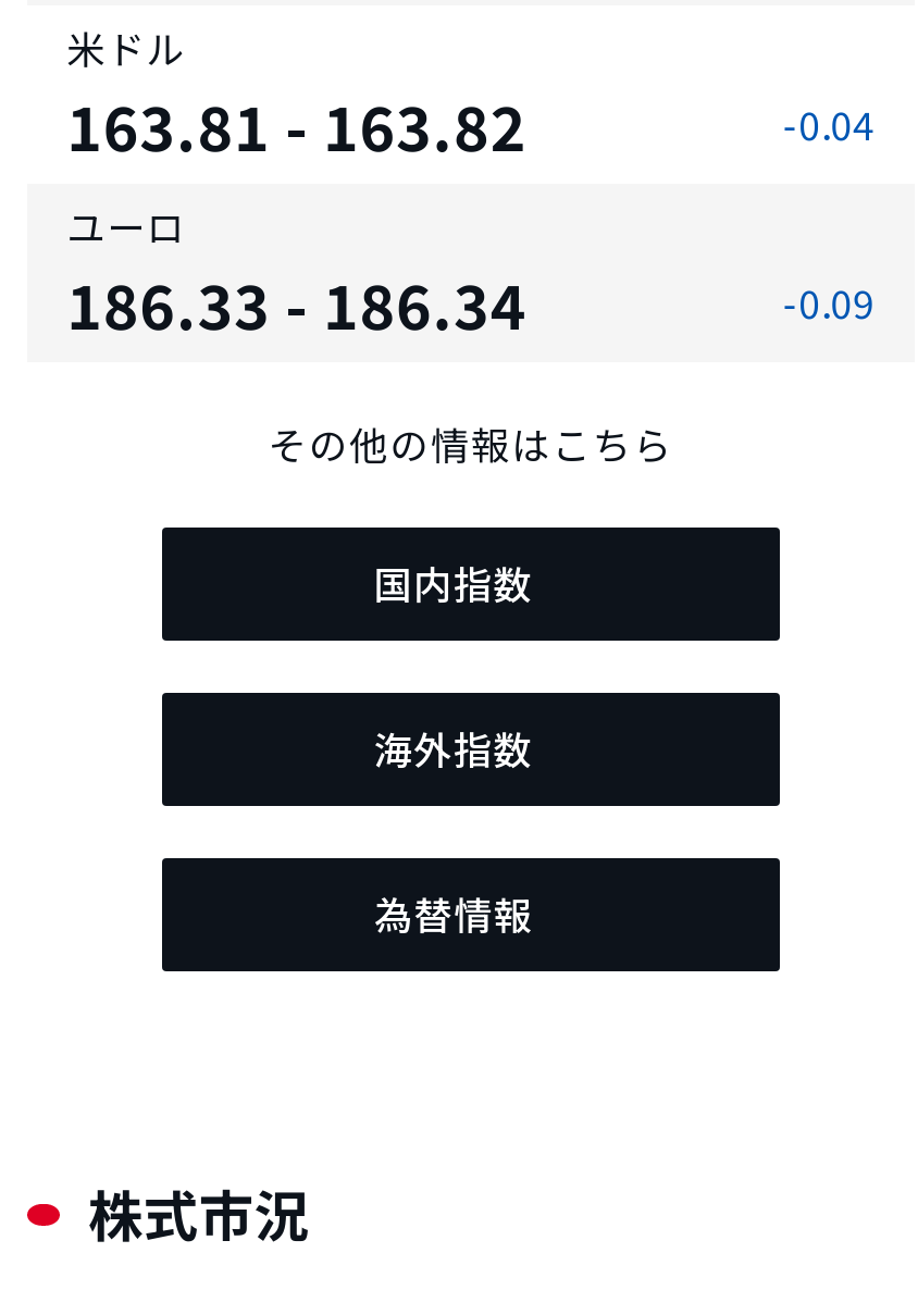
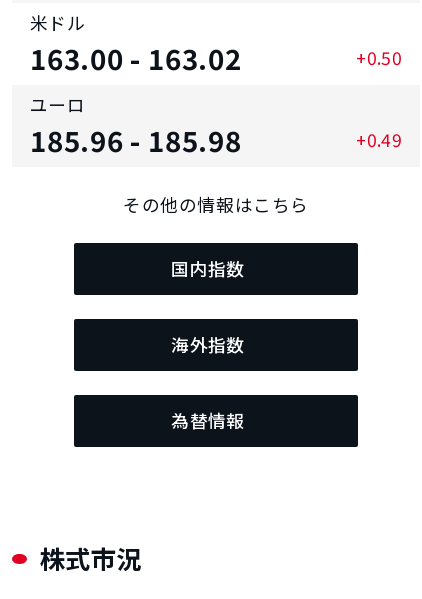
- 163.81 - 163.82
+ 163.00 - 163.02

- -0.04
+ +0.50

- 186.33 - 186.34
+ 185.96 - 185.98

- -0.09
+ +0.49
